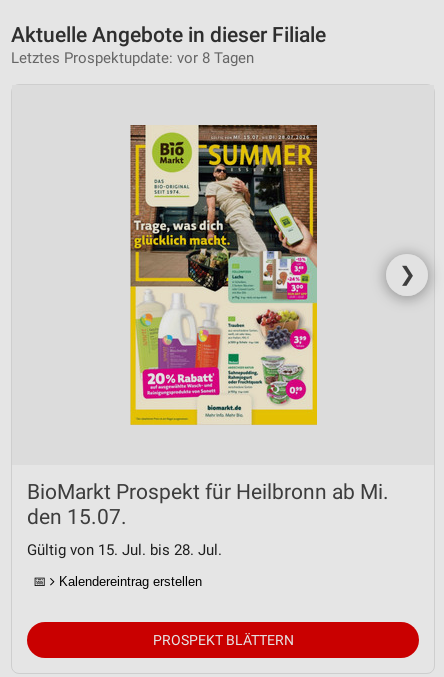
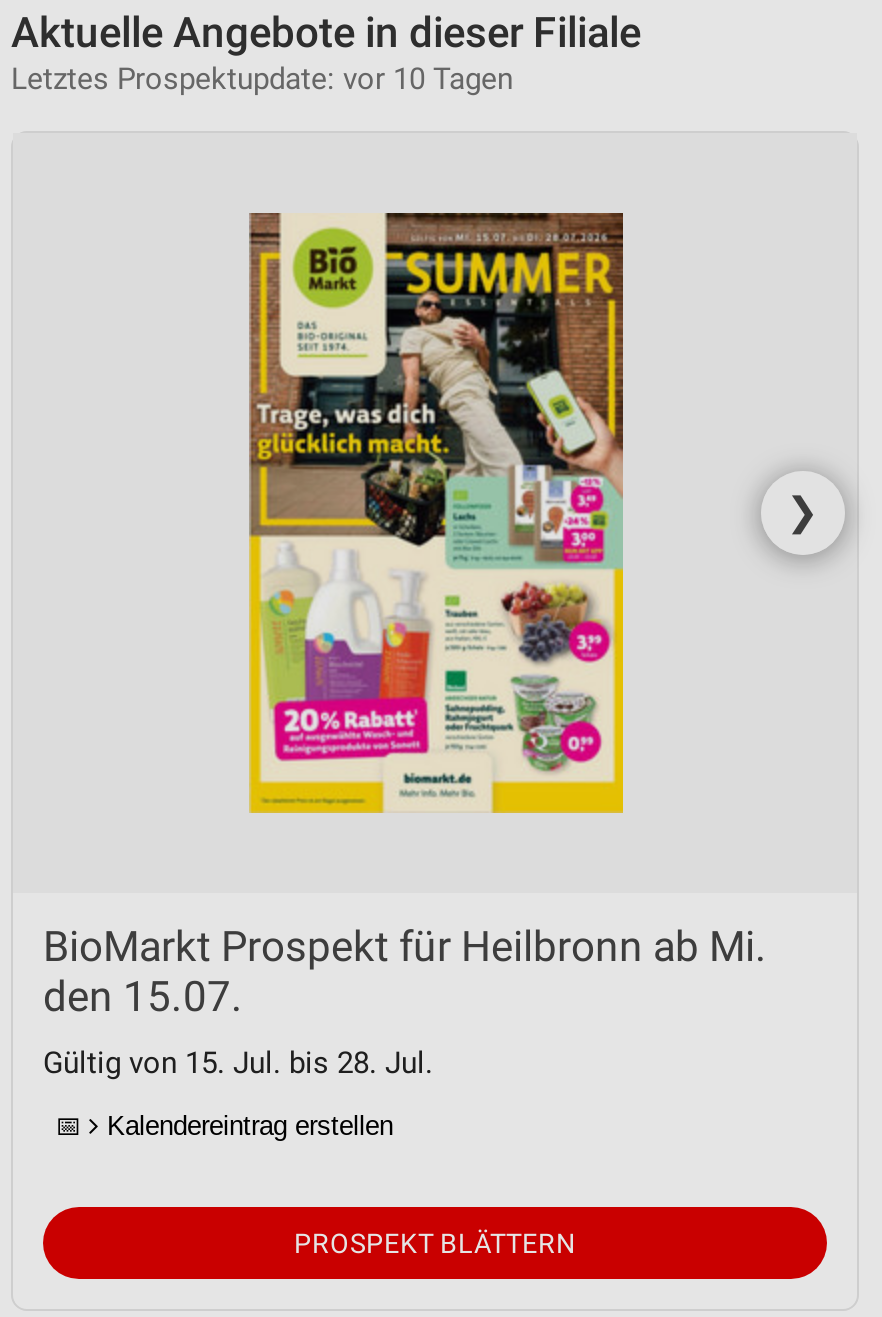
- Letztes Prospektupdate: vor 8 Tagen
+ Letztes Prospektupdate: vor 10 Tagen
